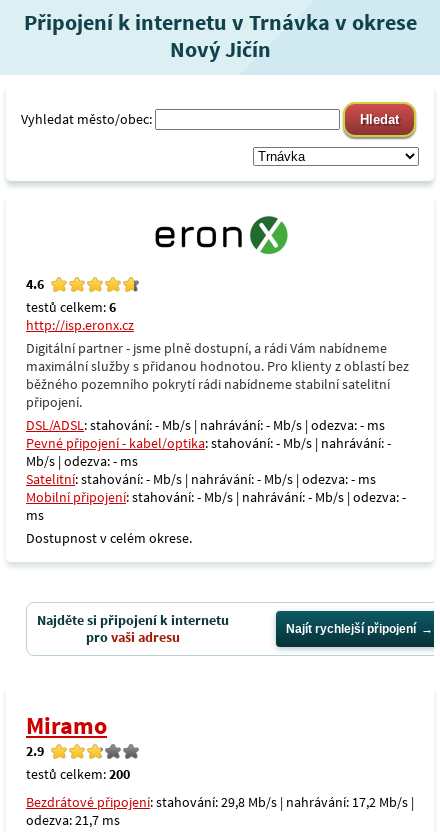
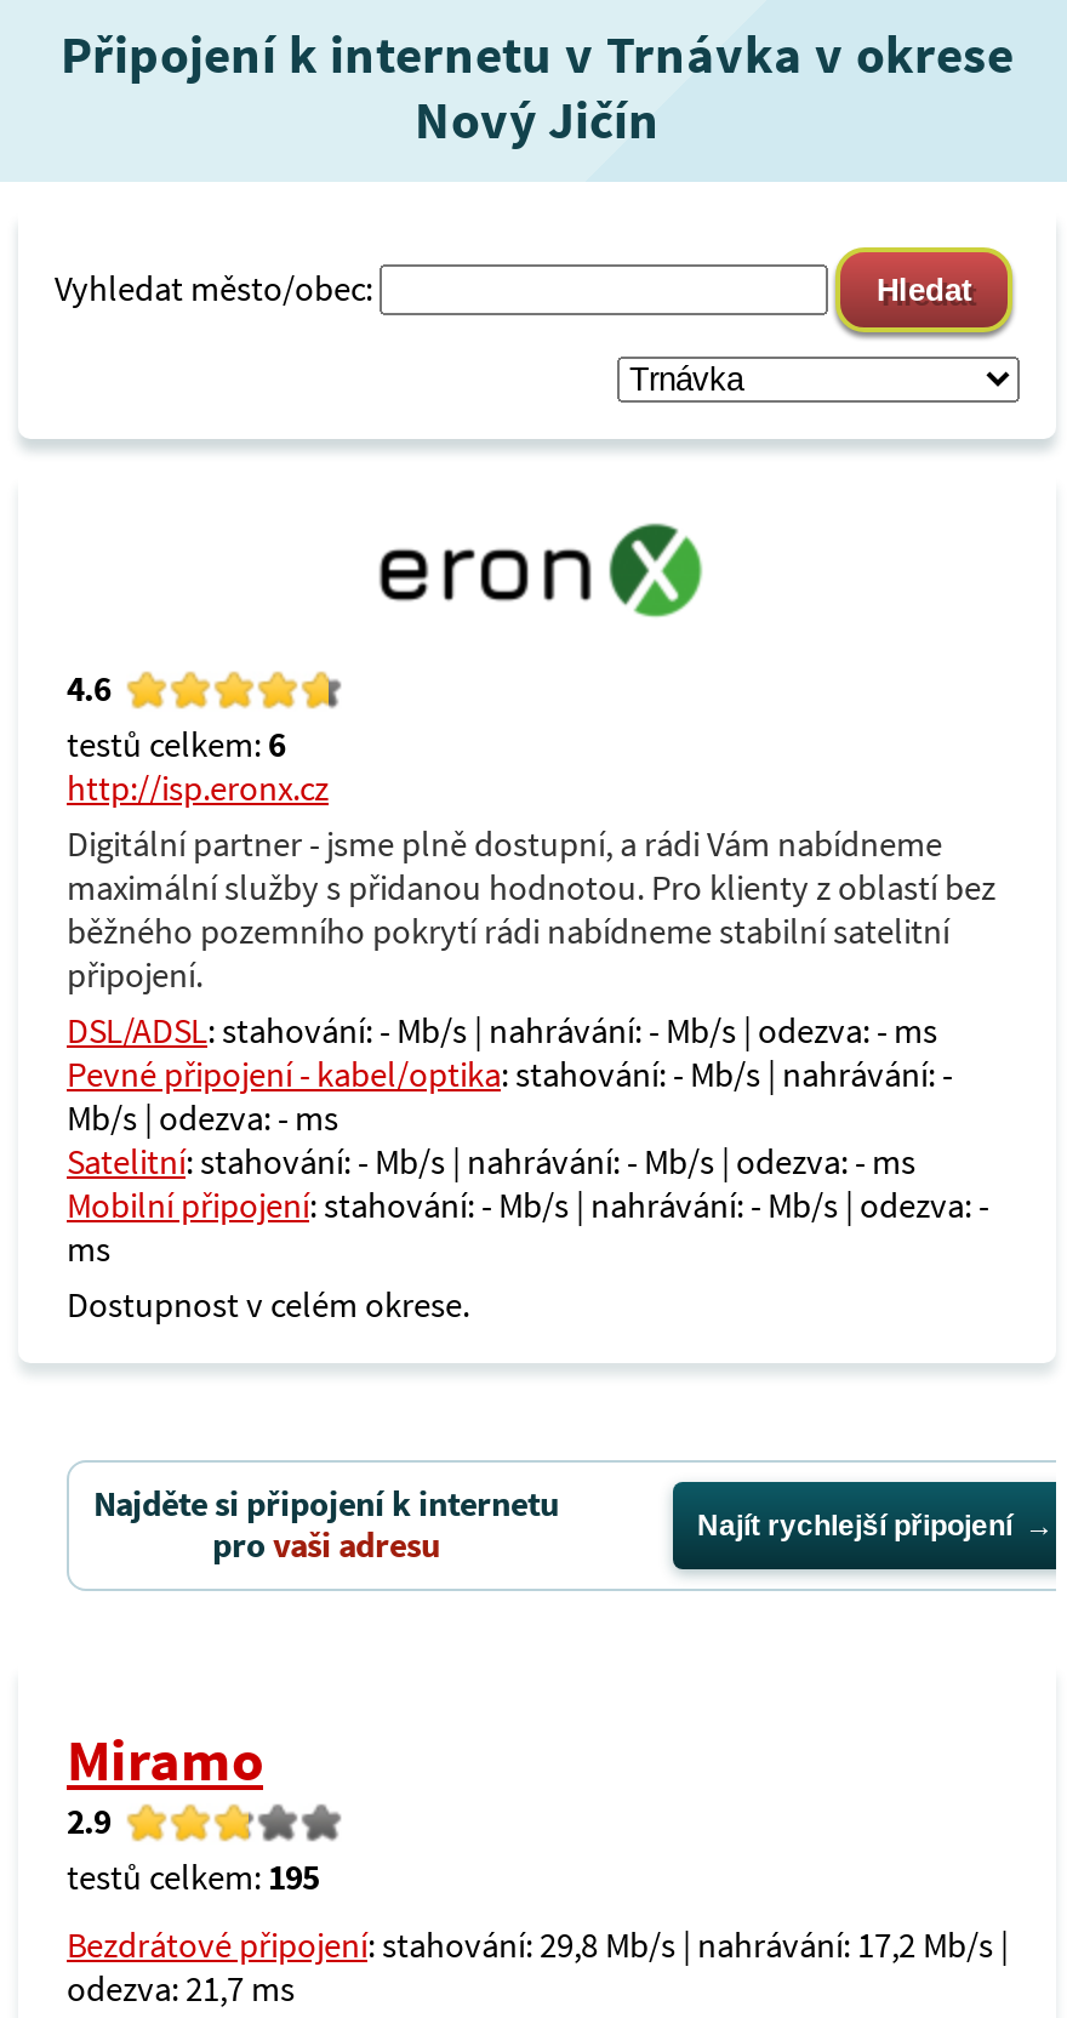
- testů celkem: 200
+ testů celkem: 195
